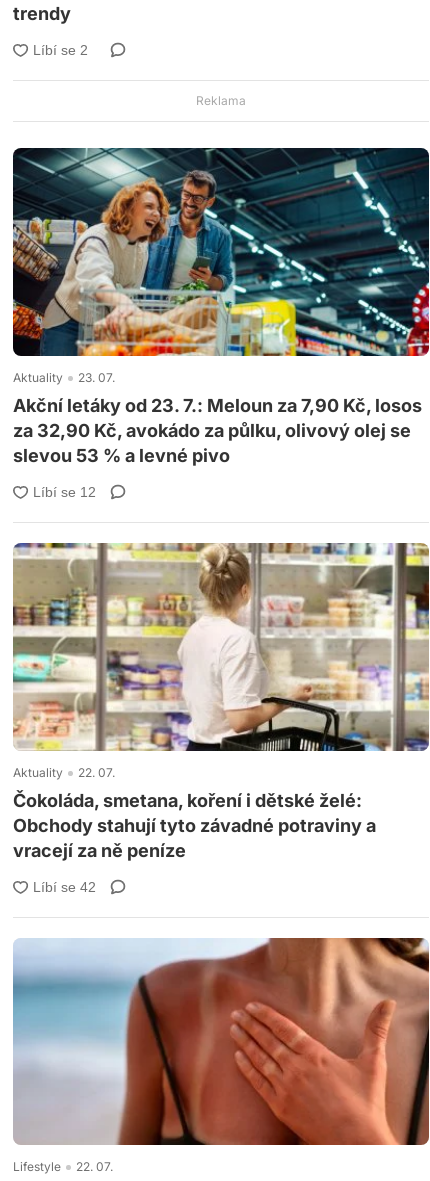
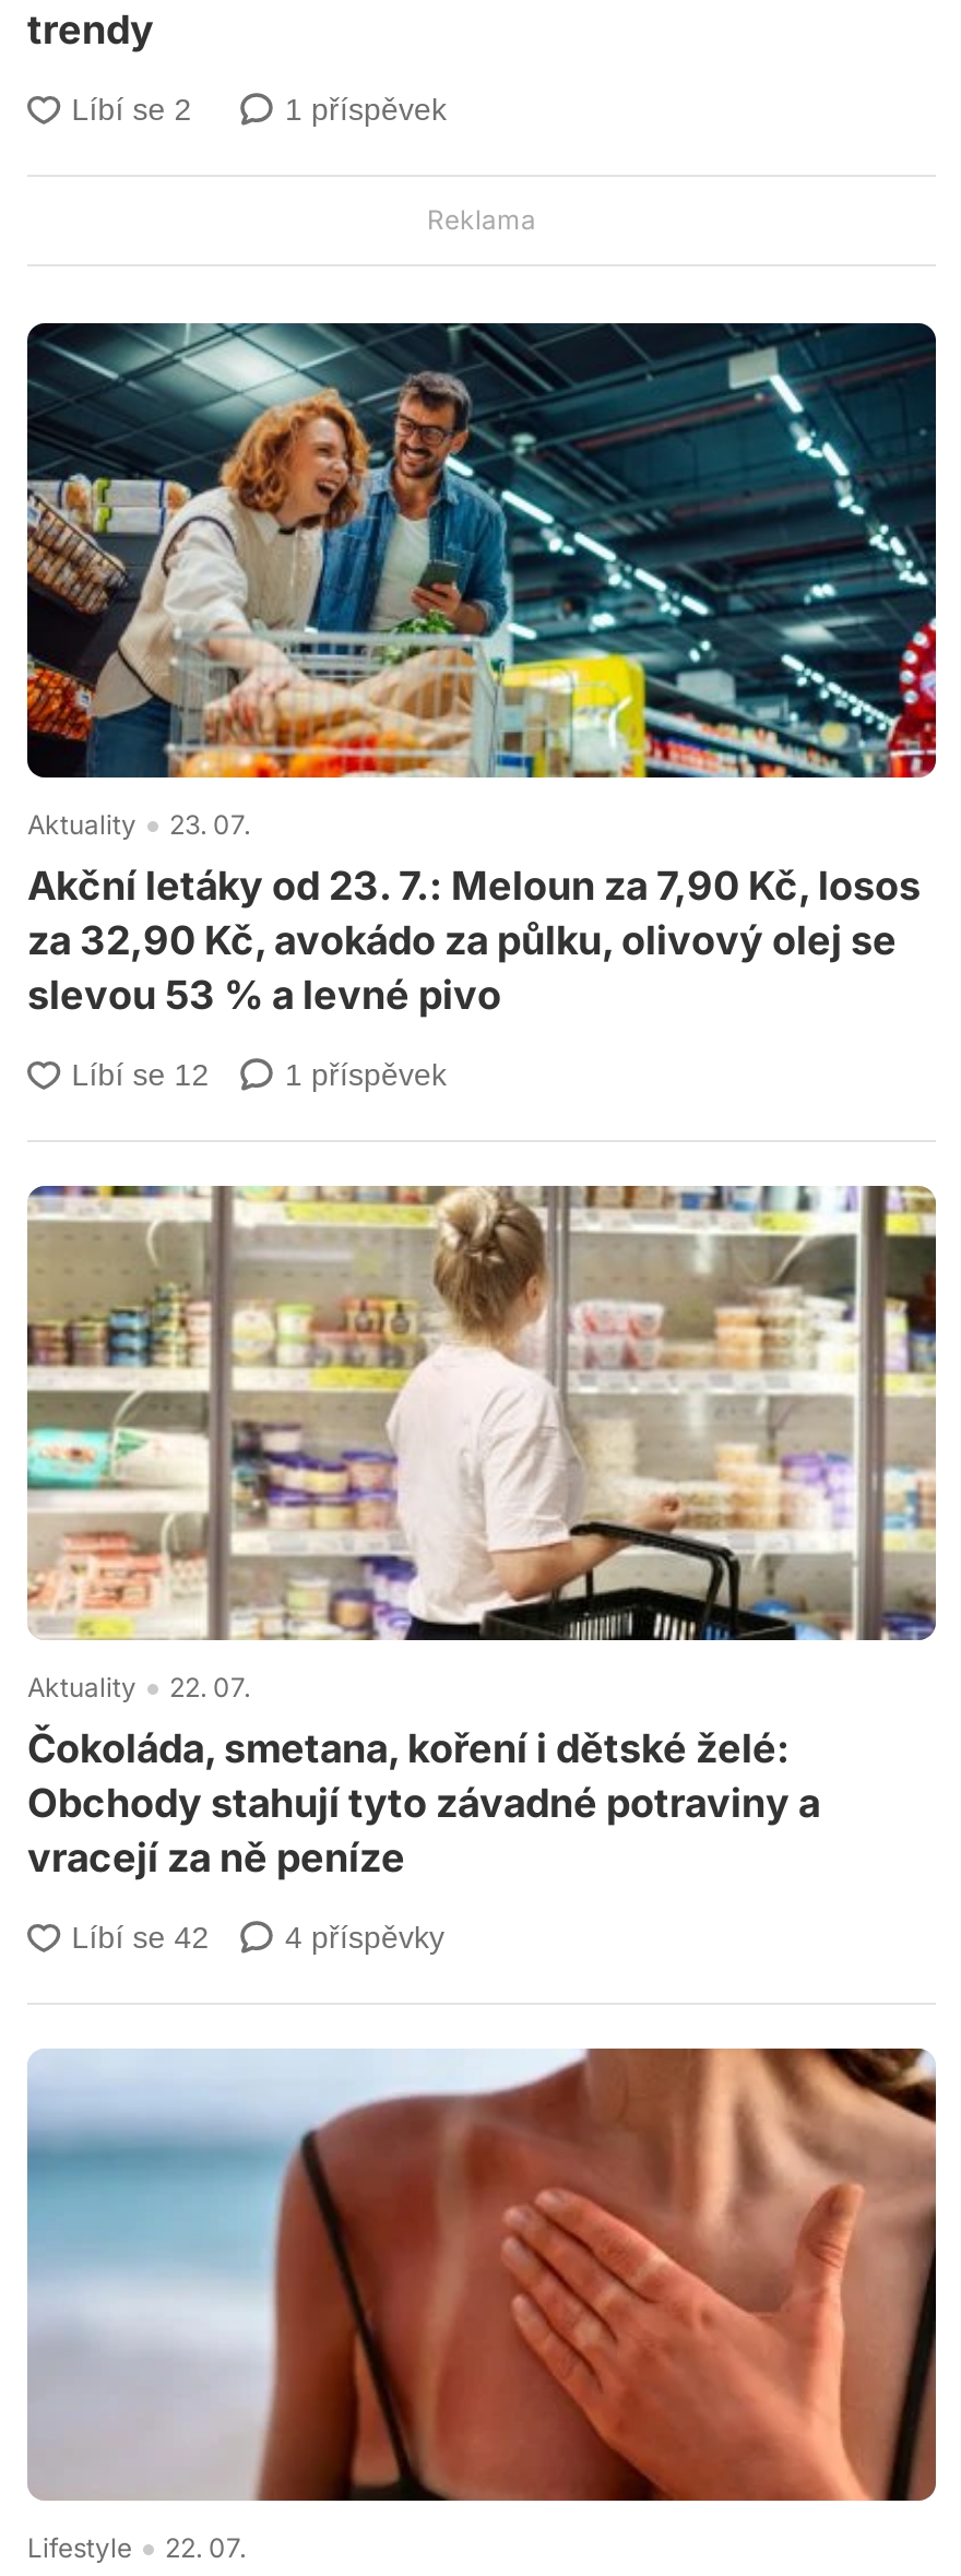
+ 1 příspěvek

+ 1 příspěvek

+ 4 příspěvky
